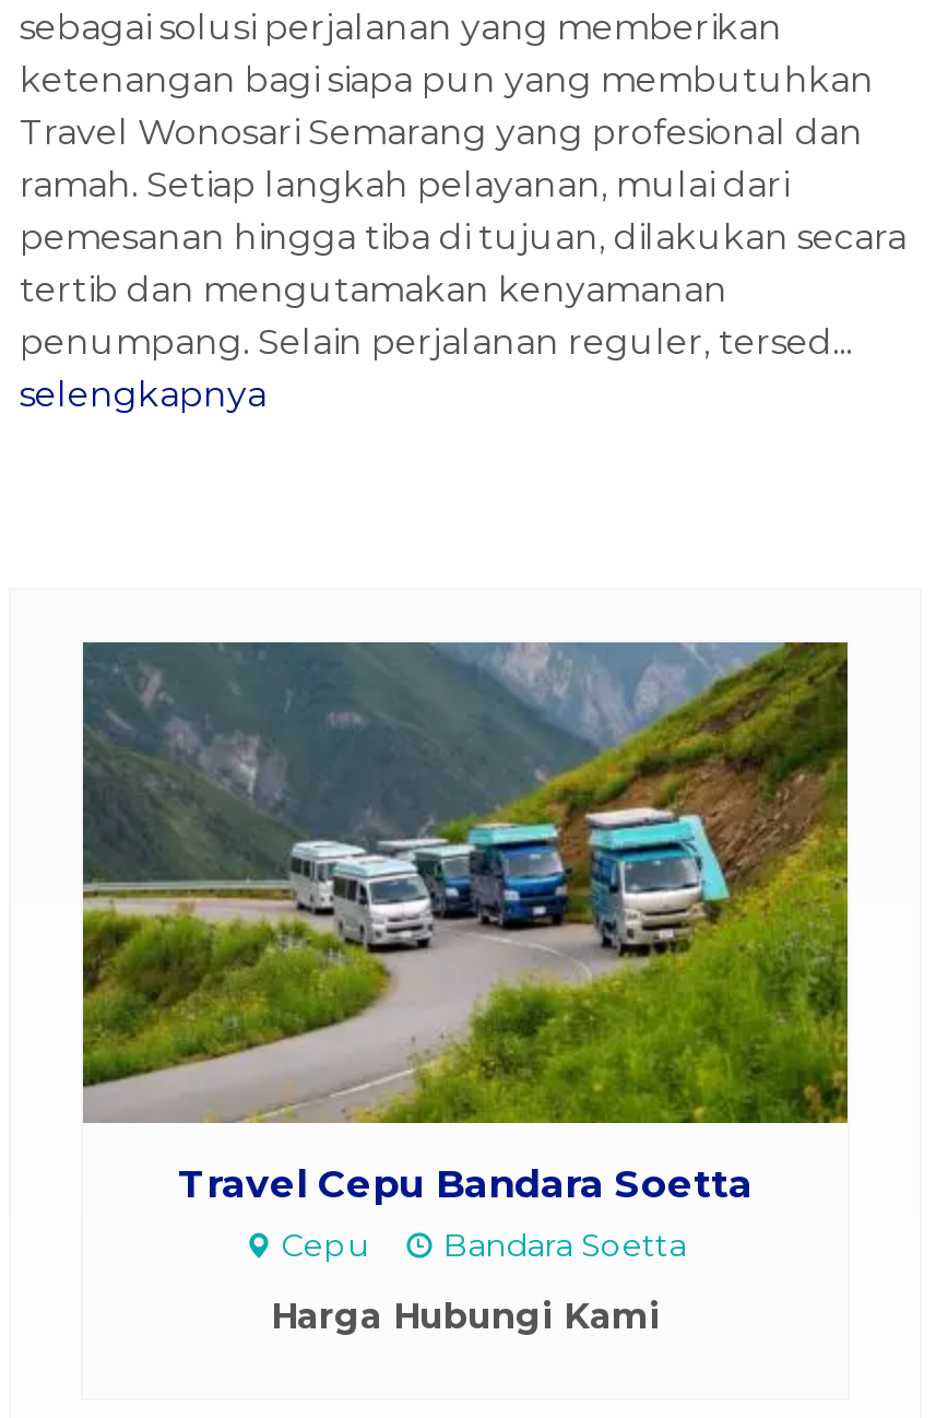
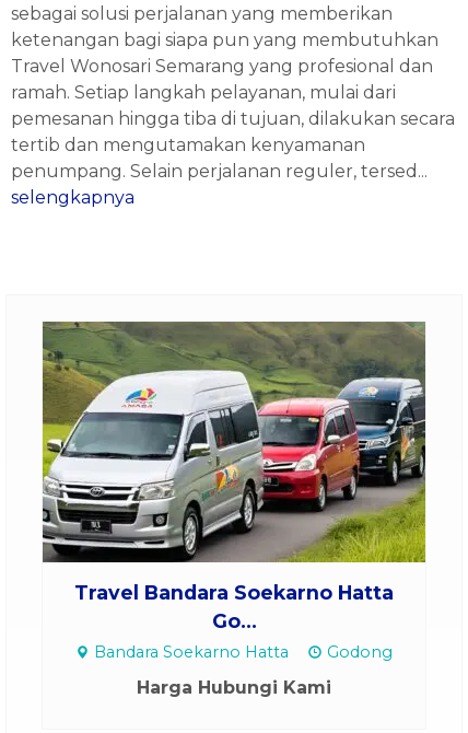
- [image]
- Travel Cepu Bandara Soetta
- Cepu
- Bandara Soetta
+ [image]
+ Travel Bandara Soekarno Hatta
+ Go...
+ Bandara Soekarno Hatta
+ Godong
